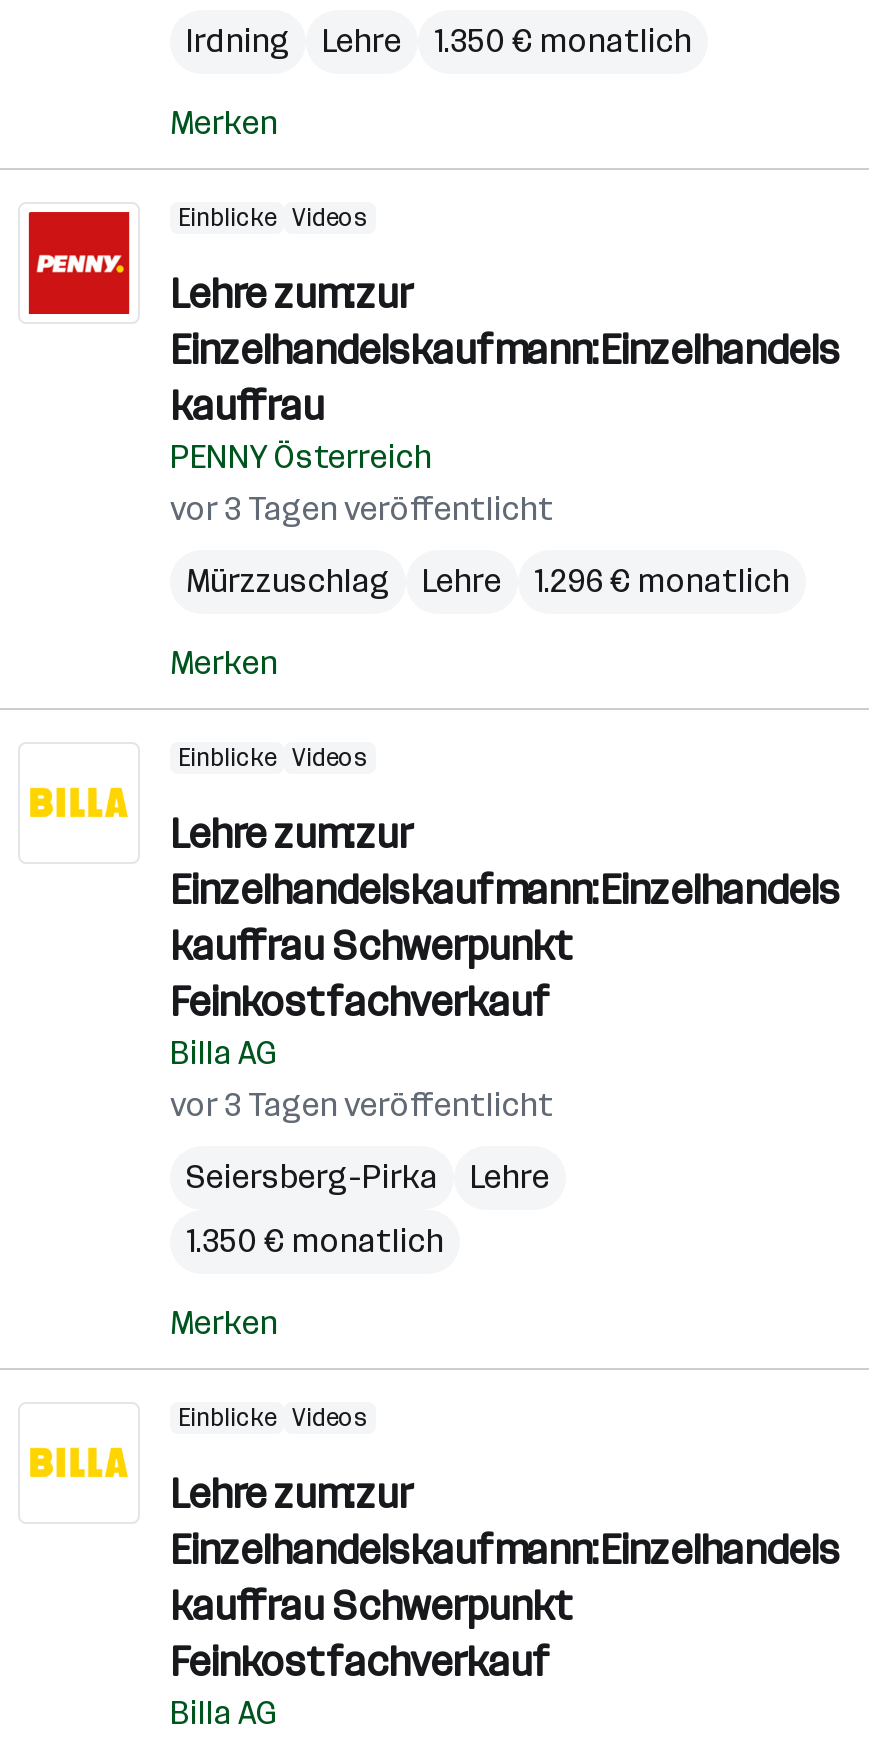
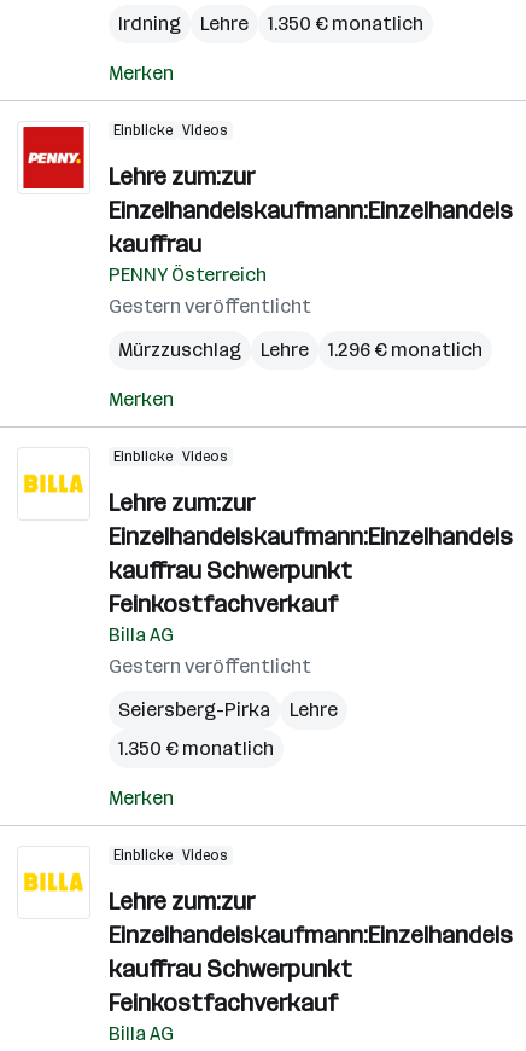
- vor 3 Tagen veröffentlicht
+ Gestern veröffentlicht

- vor 3 Tagen veröffentlicht
+ Gestern veröffentlicht
